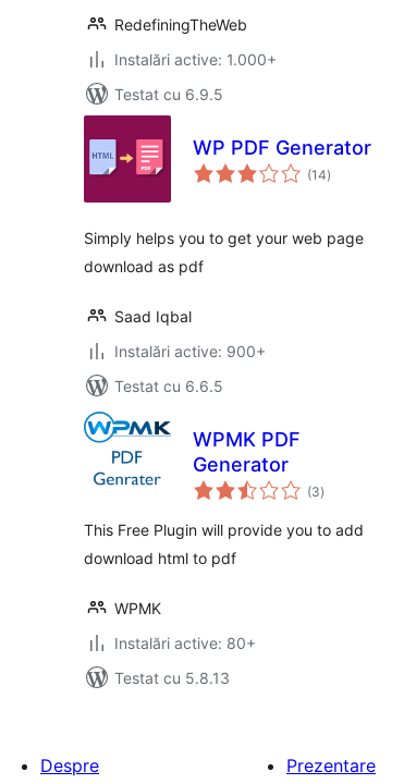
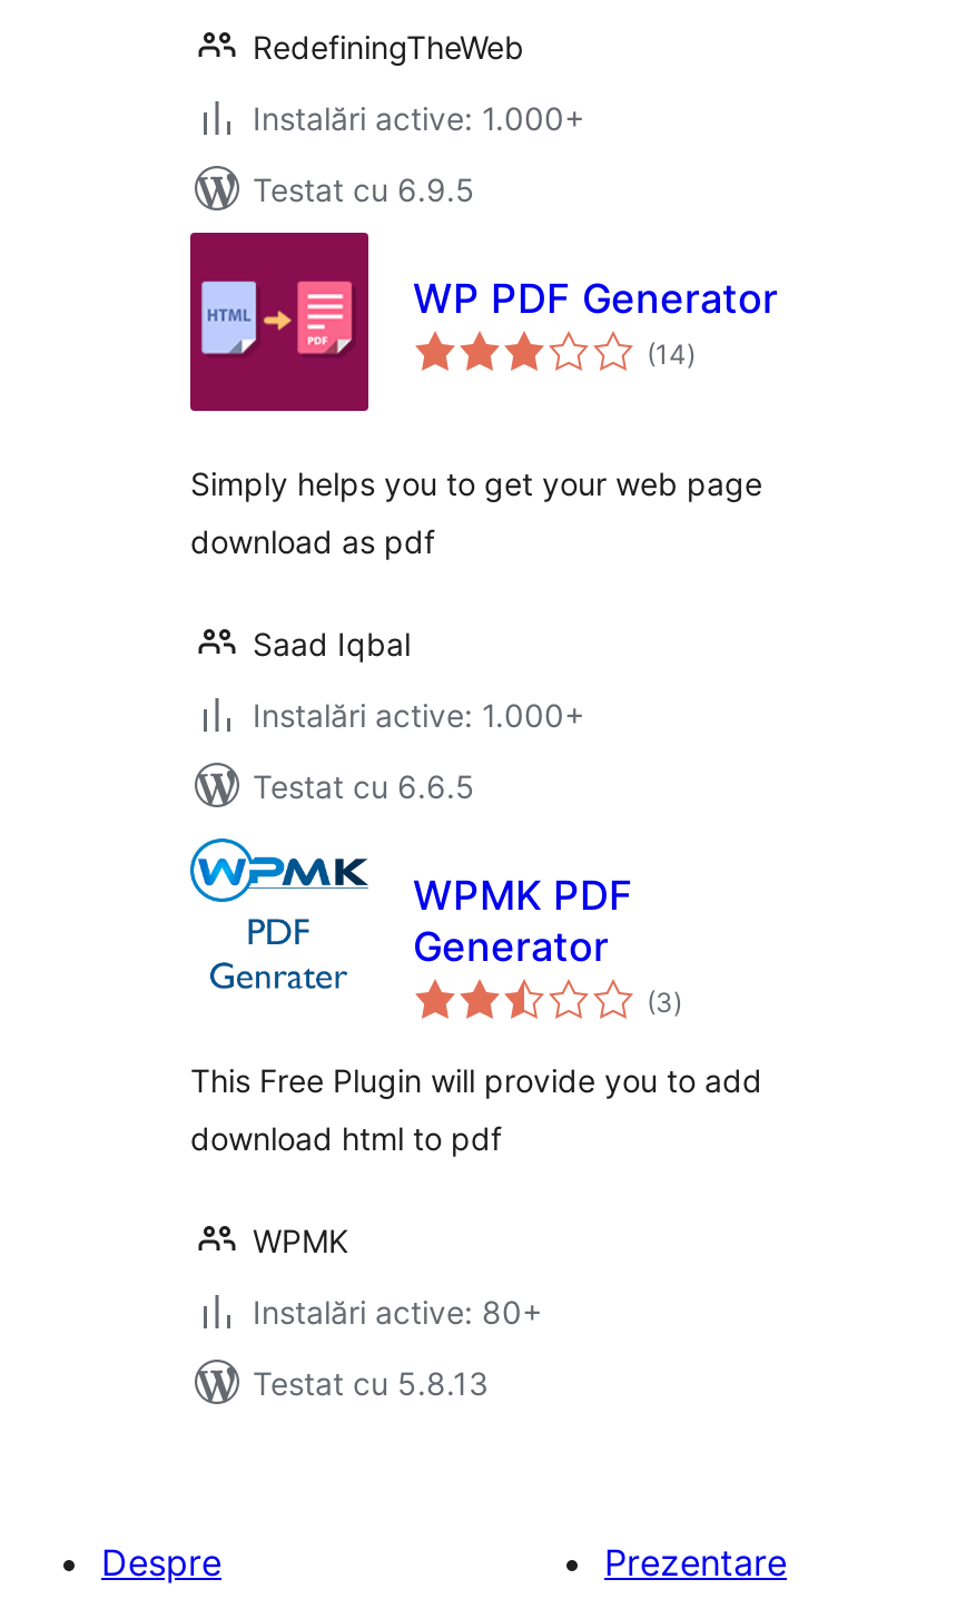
- Instalări active: 900+
+ Instalări active: 1.000+
